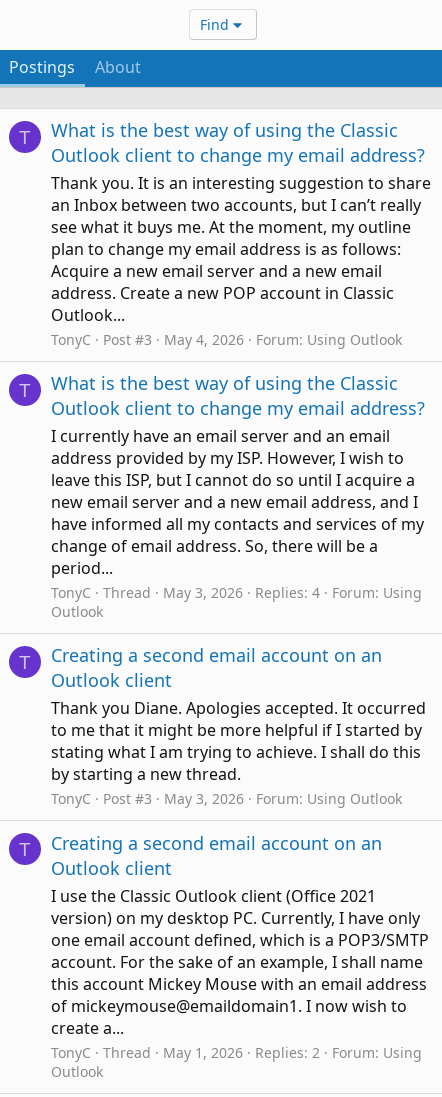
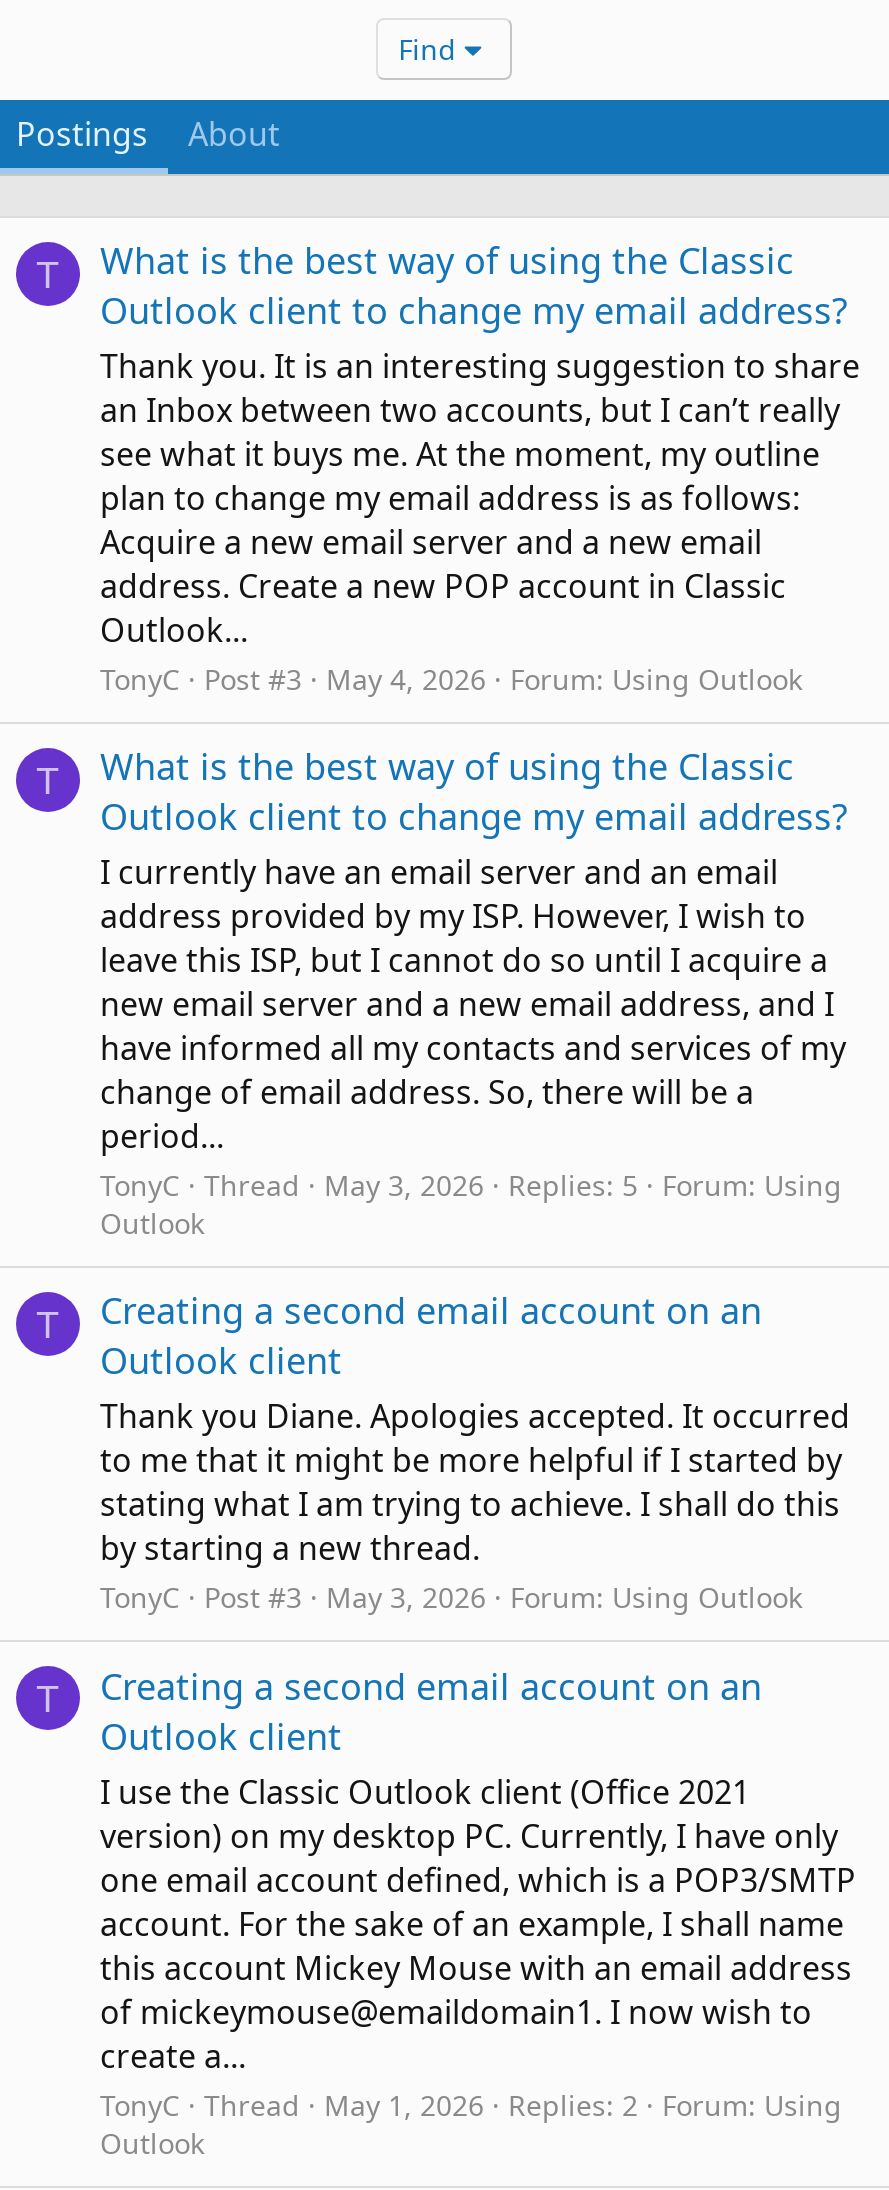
- TonyC Thread May 3, 2026 Replies: 4 Forum: Using
+ TonyC Thread May 3, 2026 Replies: 5 Forum: Using
